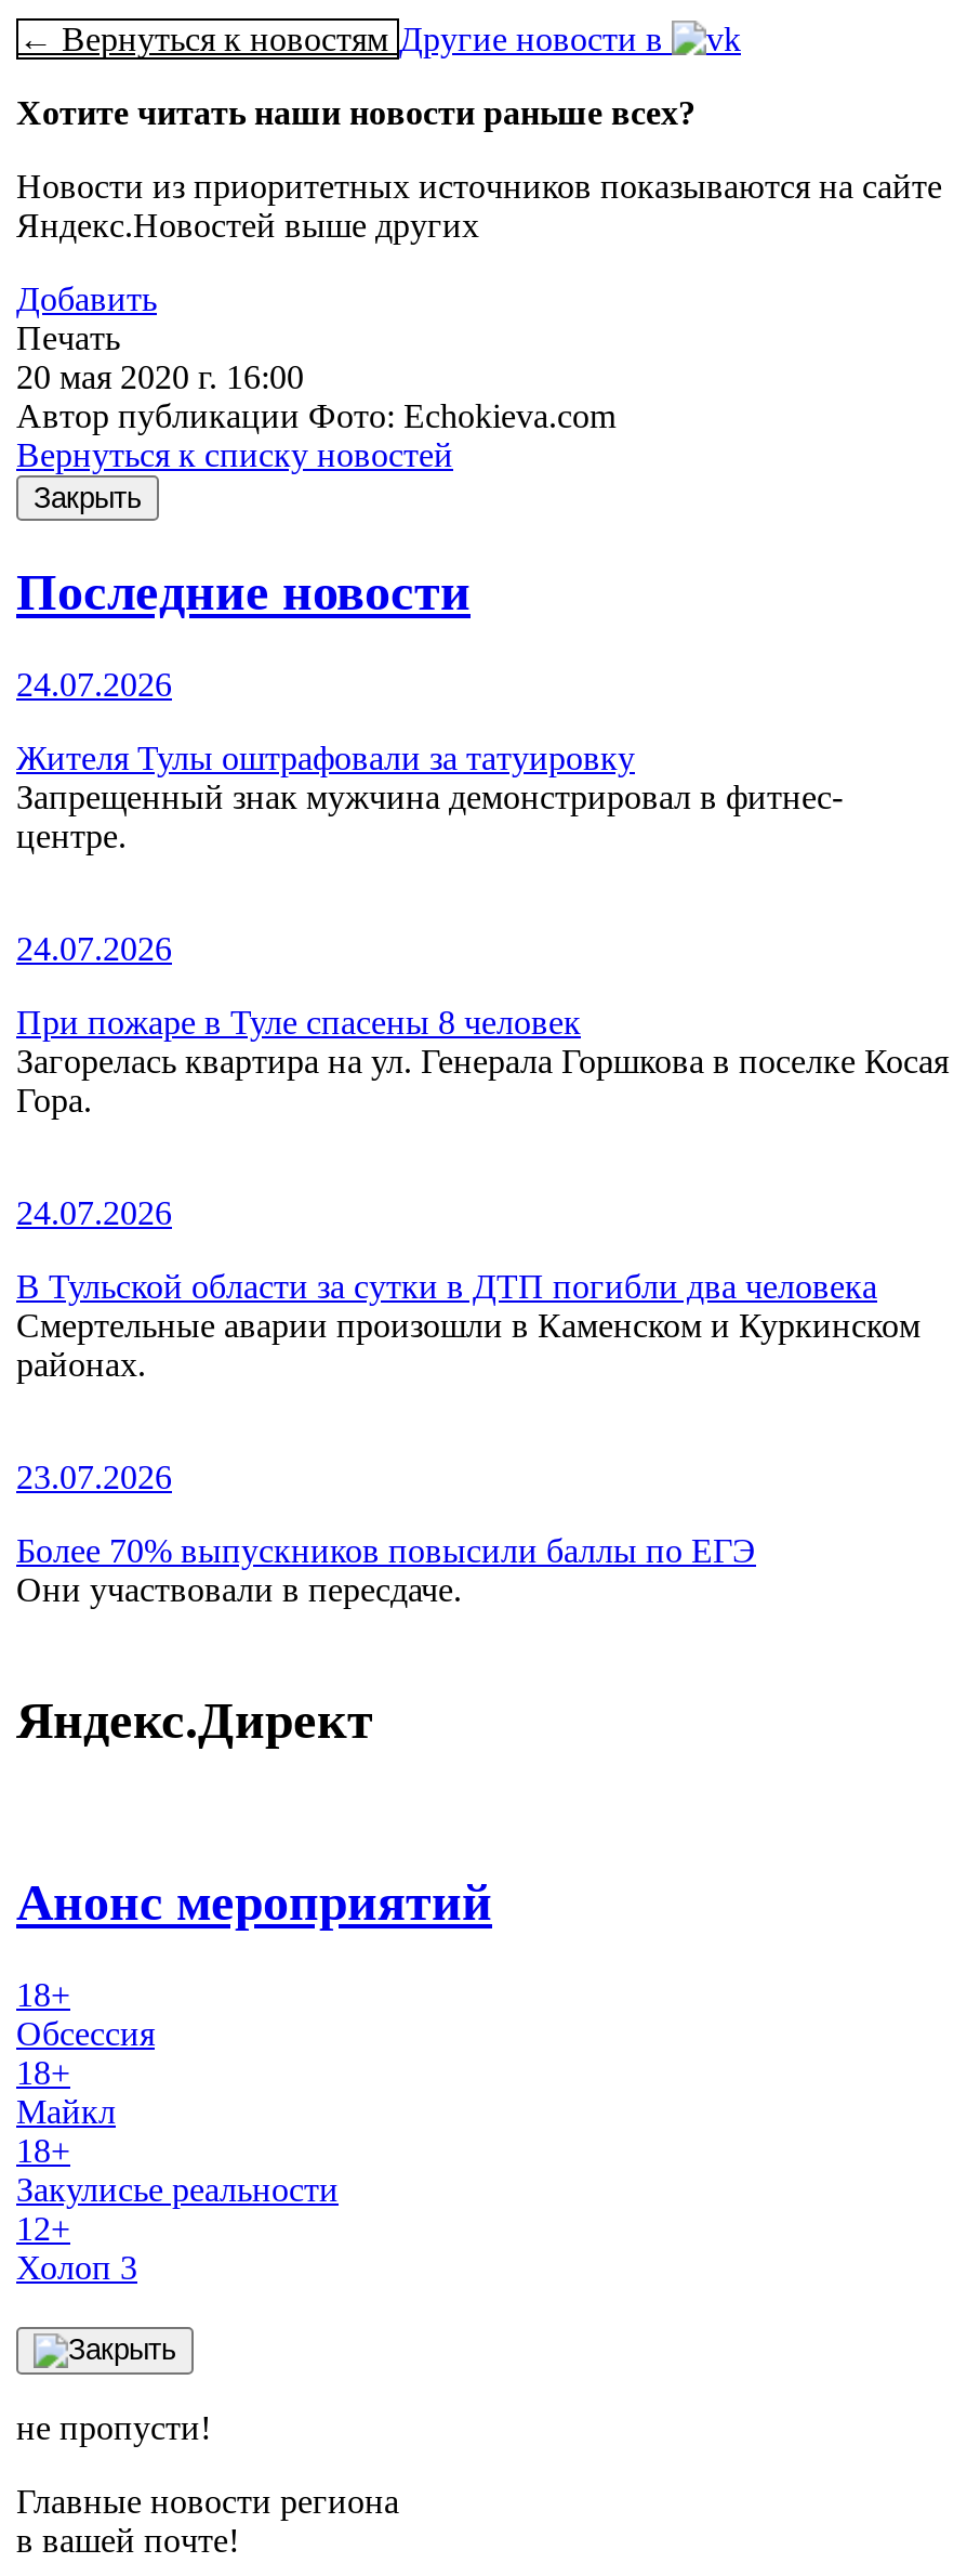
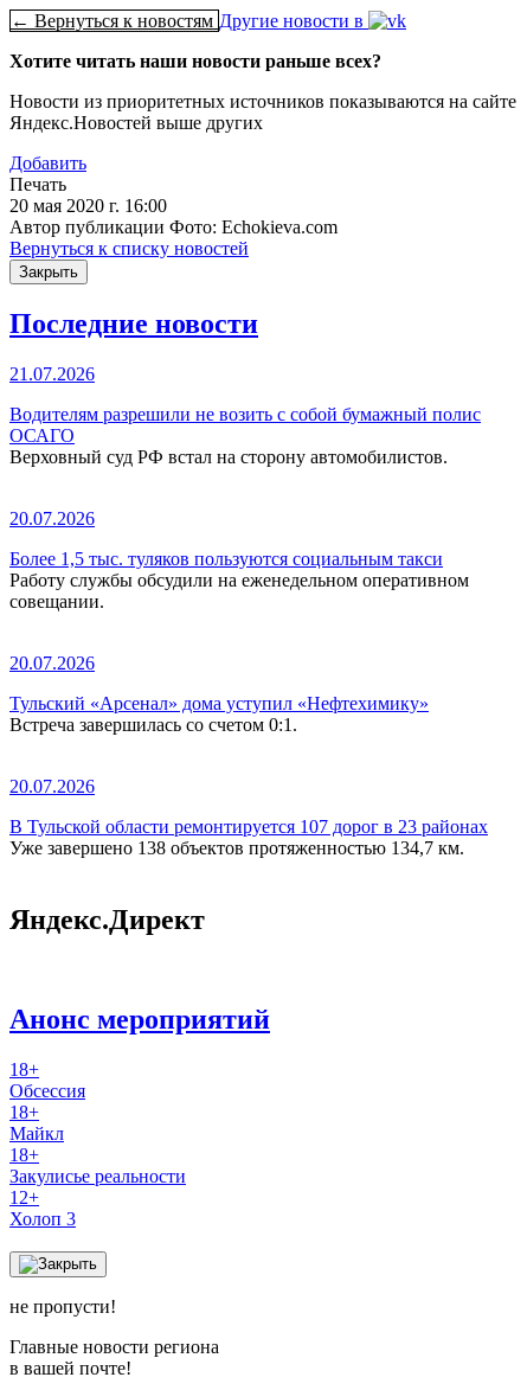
- 24.07.2026
+ 21.07.2026

- Жителя Тулы оштрафовали за татуировку
- Запрещенный знак мужчина демонстрировал в фитнес-
- центре.
+ Водителям разрешили не возить с собой бумажный полис
+ ОСАГО
+ Верховный суд РФ встал на сторону автомобилистов.

- 24.07.2026
+ 20.07.2026

- При пожаре в Туле спасены 8 человек
- Загорелась квартира на ул. Генерала Горшкова в поселке Косая
- Гора.
+ Более 1,5 тыс. туляков пользуются социальным такси
+ Работу службы обсудили на еженедельном оперативном
+ совещании.

- 24.07.2026
+ 20.07.2026

- В Тульской области за сутки в ДТП погибли два человека
- Смертельные аварии произошли в Каменском и Куркинском
- районах.
+ Тульский «Арсенал» дома уступил «Нефтехимику»
+ Встреча завершилась со счетом 0:1.

- 23.07.2026
+ 20.07.2026

- Более 70% выпускников повысили баллы по ЕГЭ
- Они участвовали в пересдаче.
+ В Тульской области ремонтируется 107 дорог в 23 районах
+ Уже завершено 138 объектов протяженностью 134,7 км.
